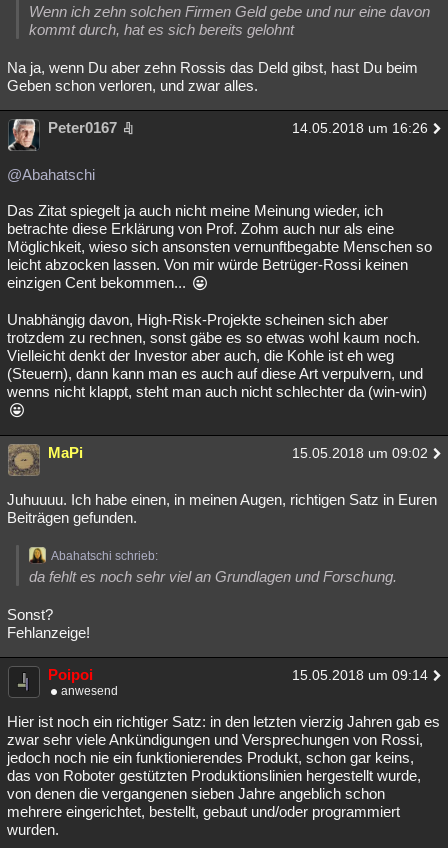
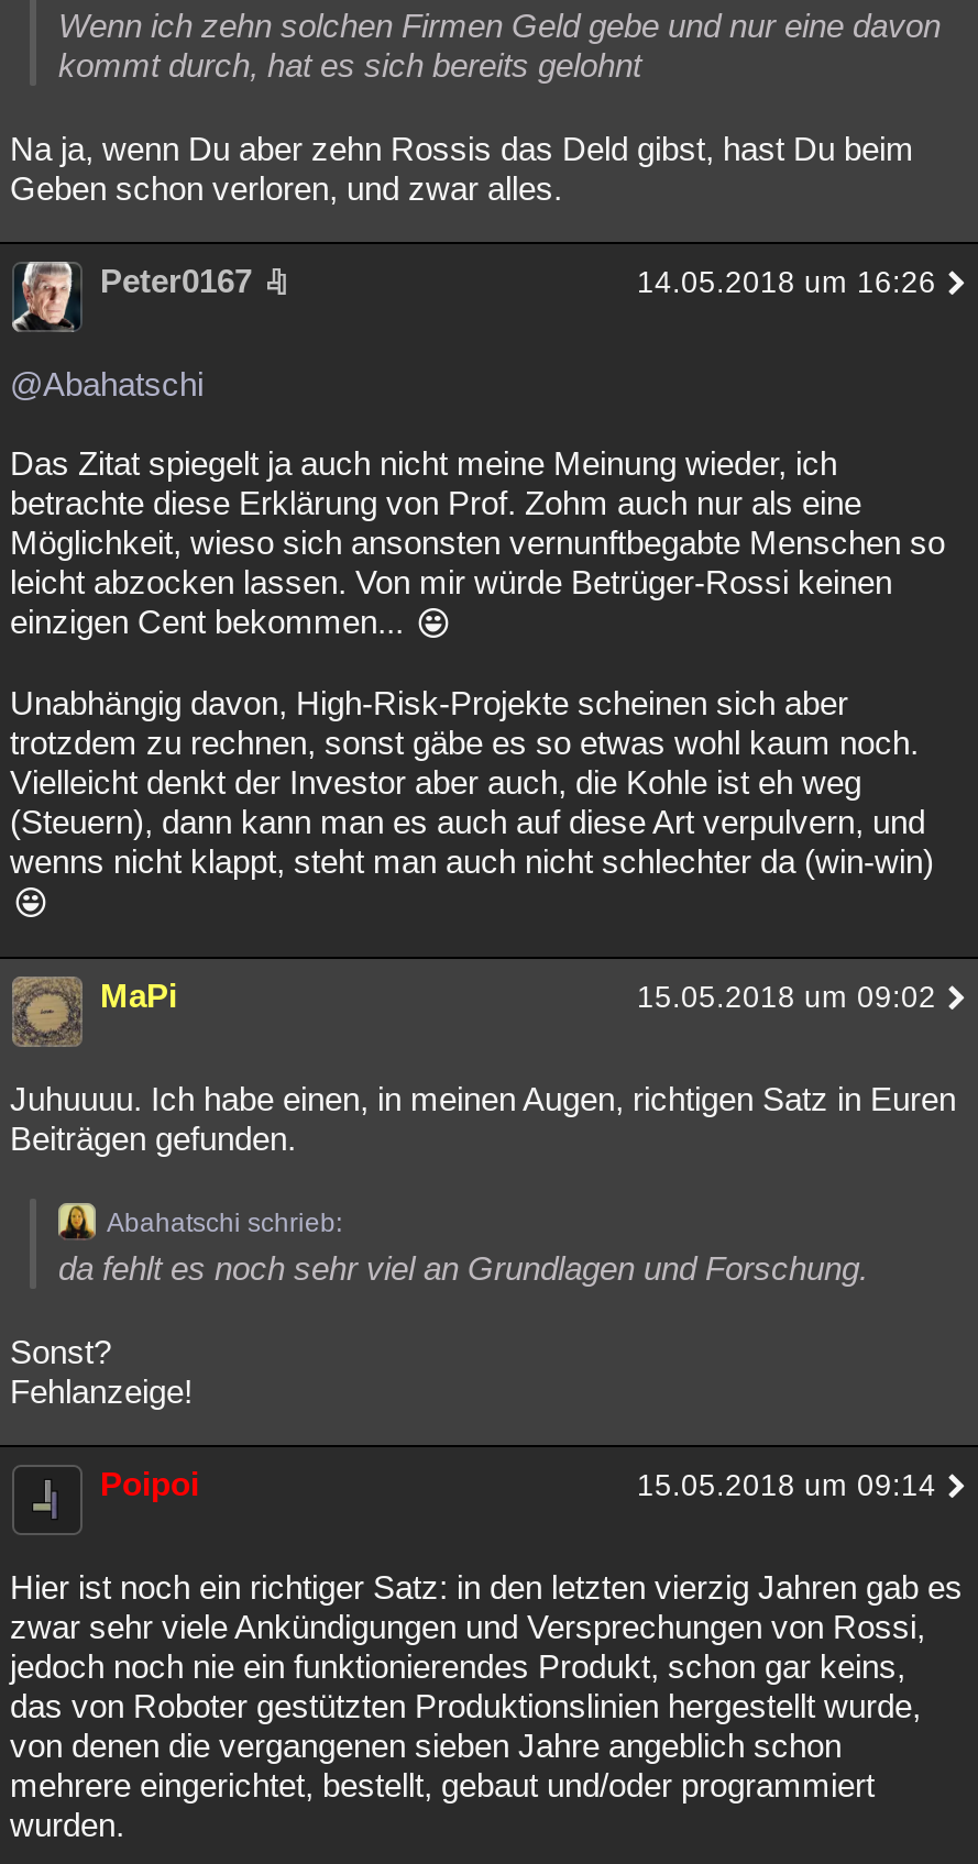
- anwesend
